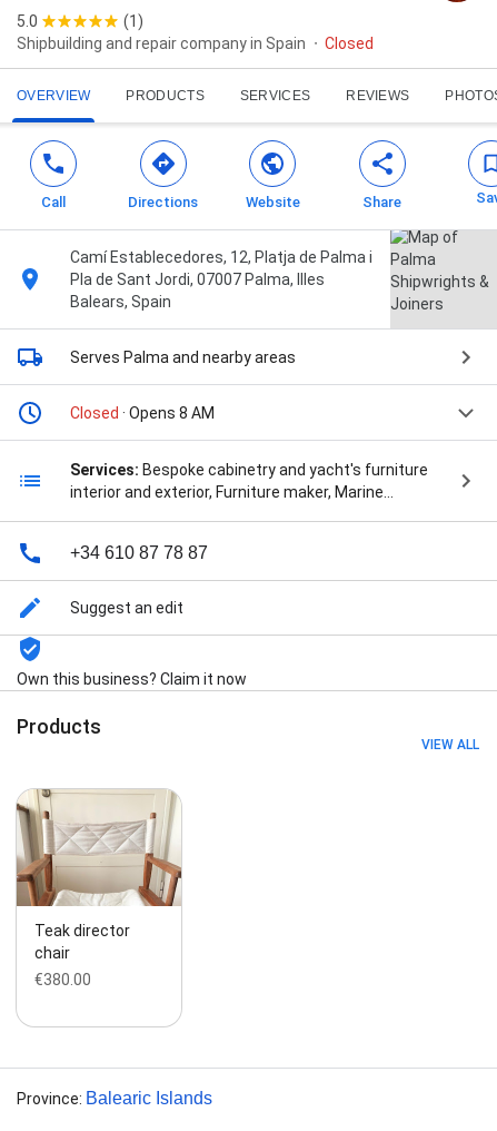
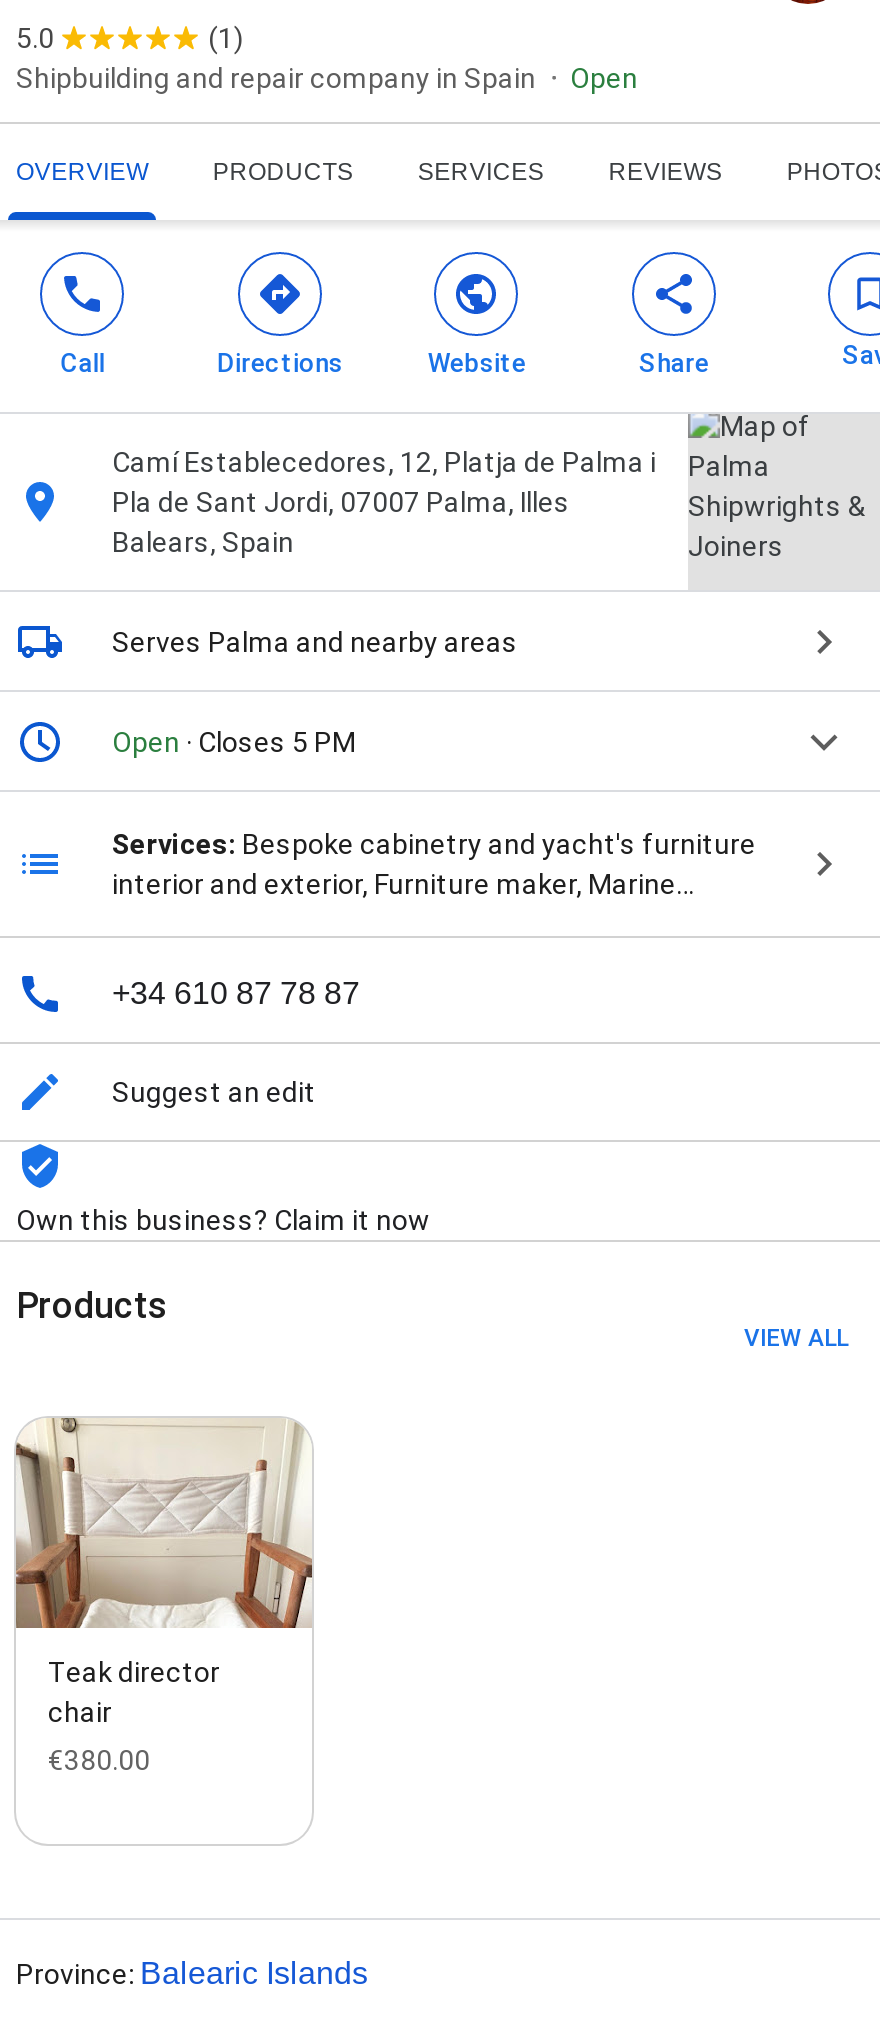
- Closed
+ Open

- Closed · Opens 8 AM
+ Open · Closes 5 PM
